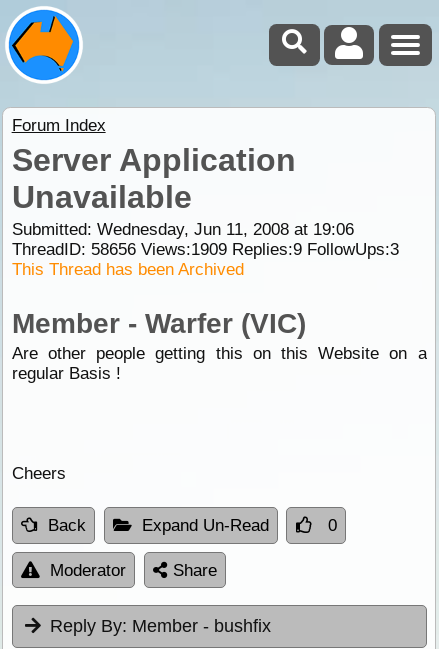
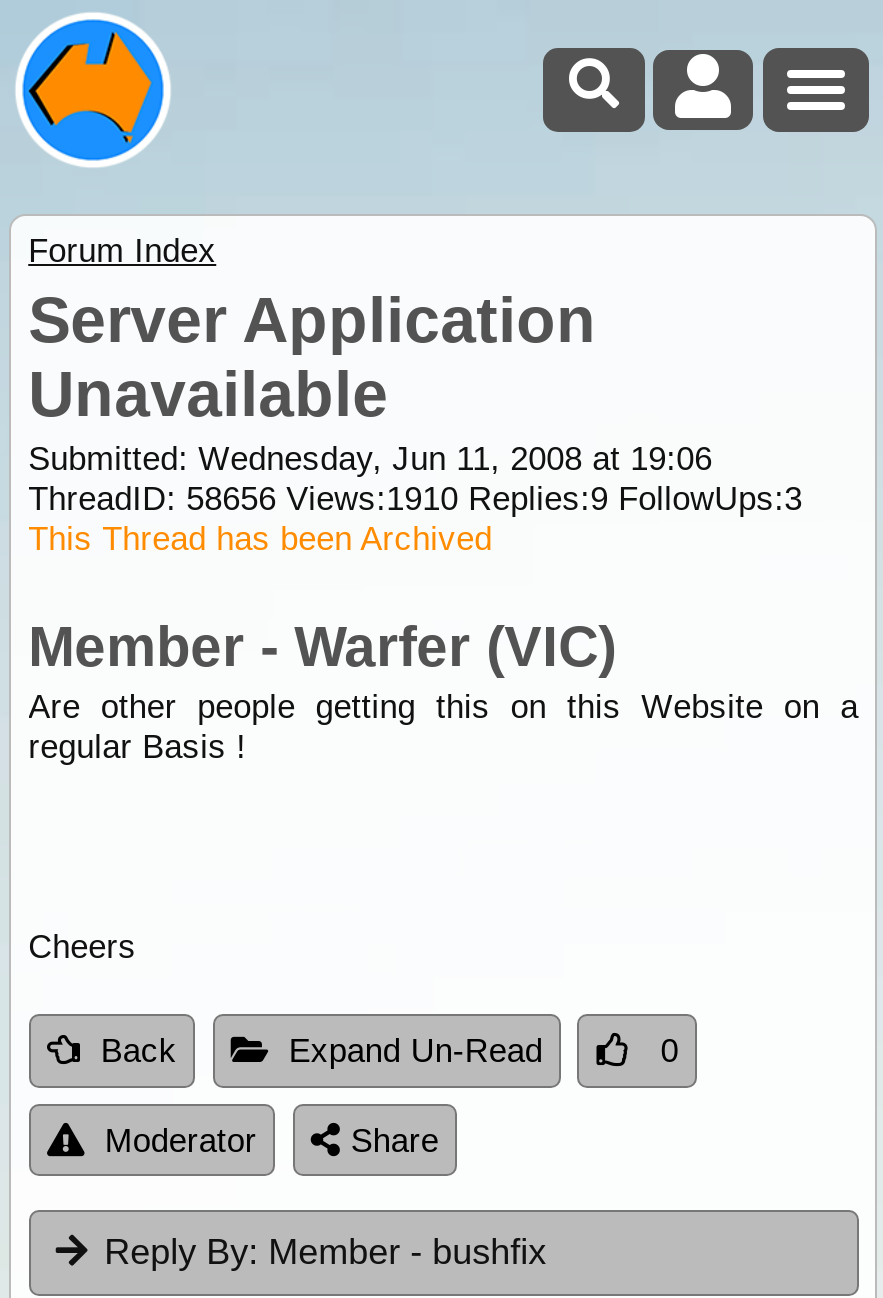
- ThreadID: 58656 Views:1909 Replies:9 FollowUps:3
+ ThreadID: 58656 Views:1910 Replies:9 FollowUps:3
